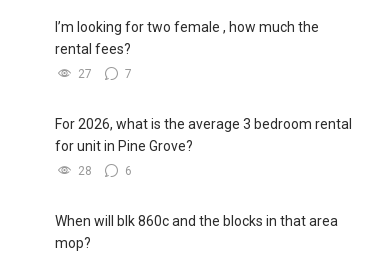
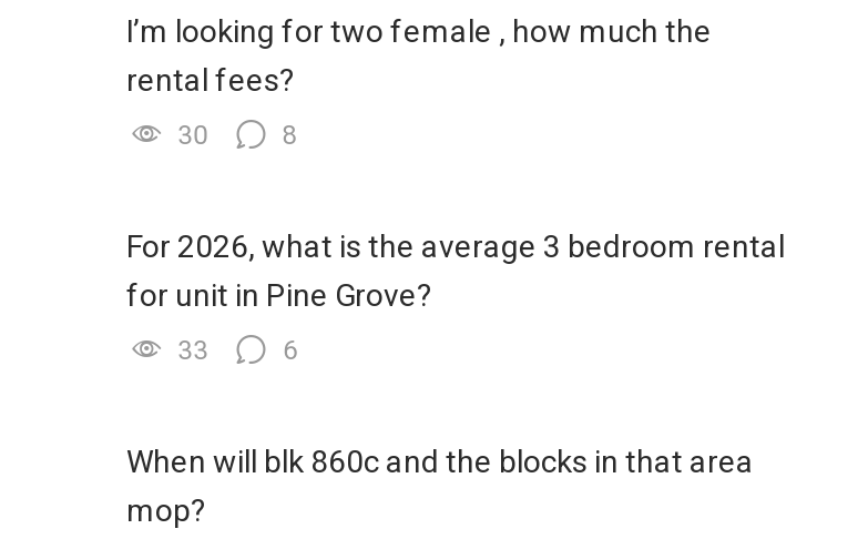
- 27
+ 30

- 7
+ 8

- 28
+ 33
